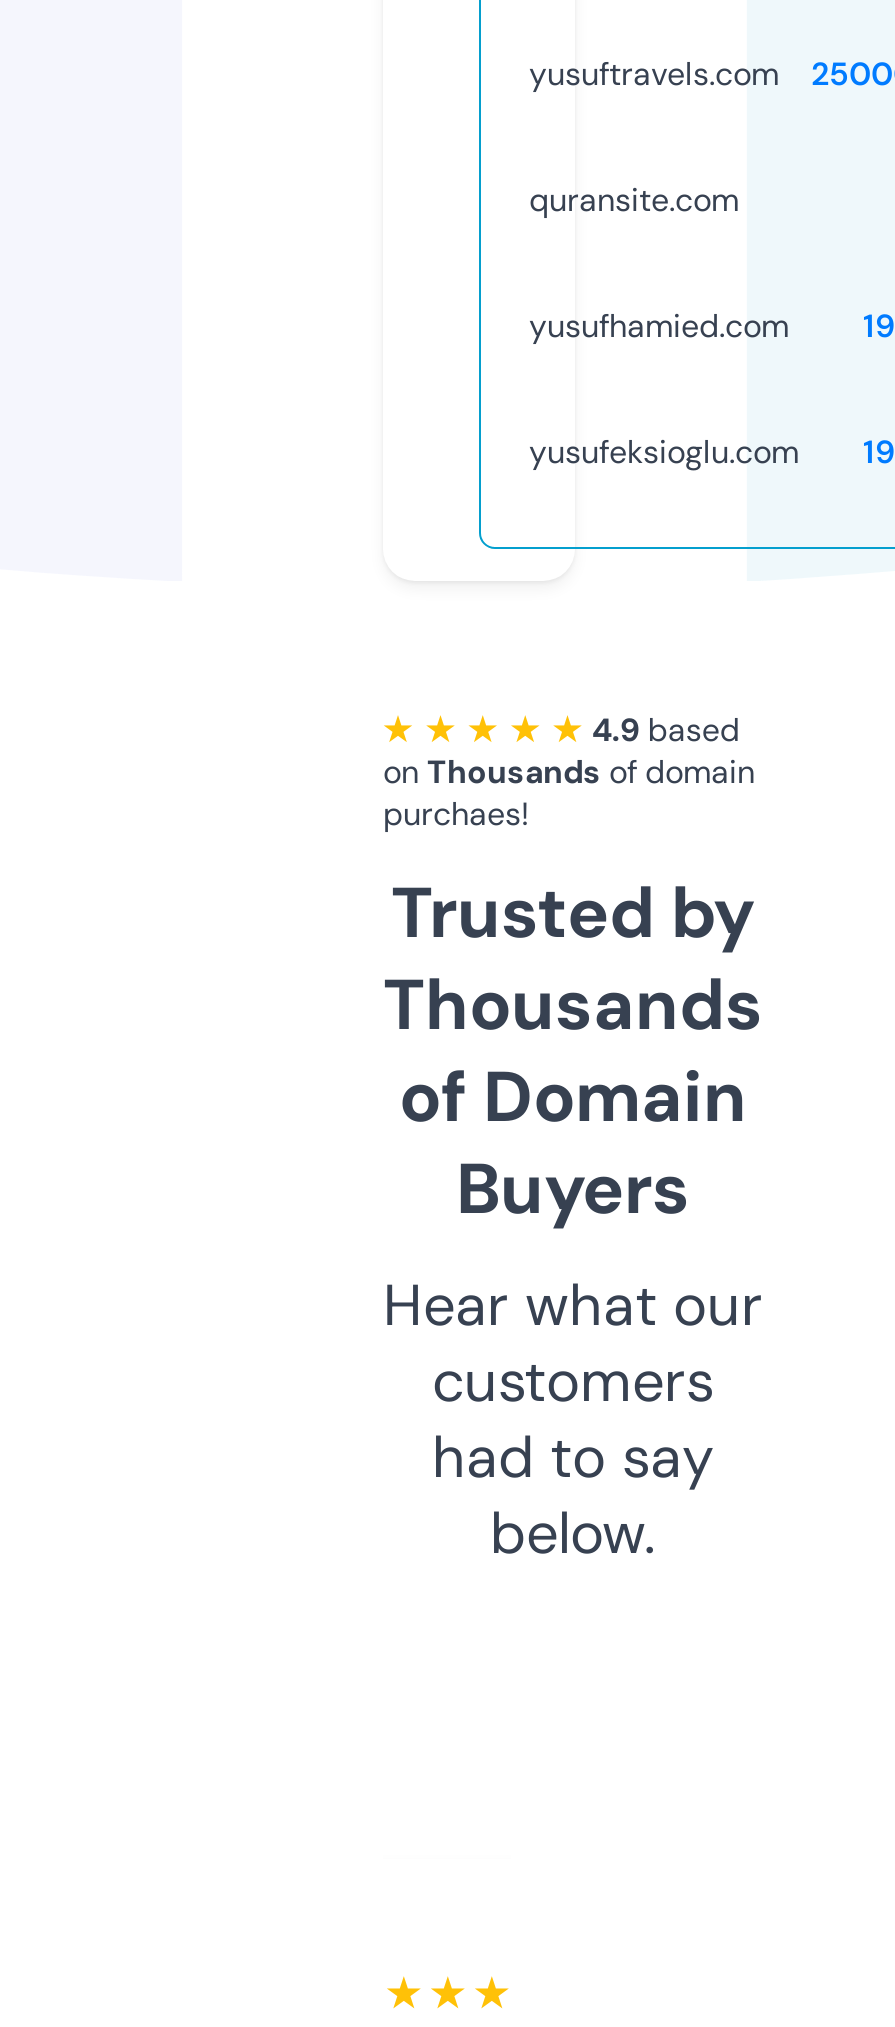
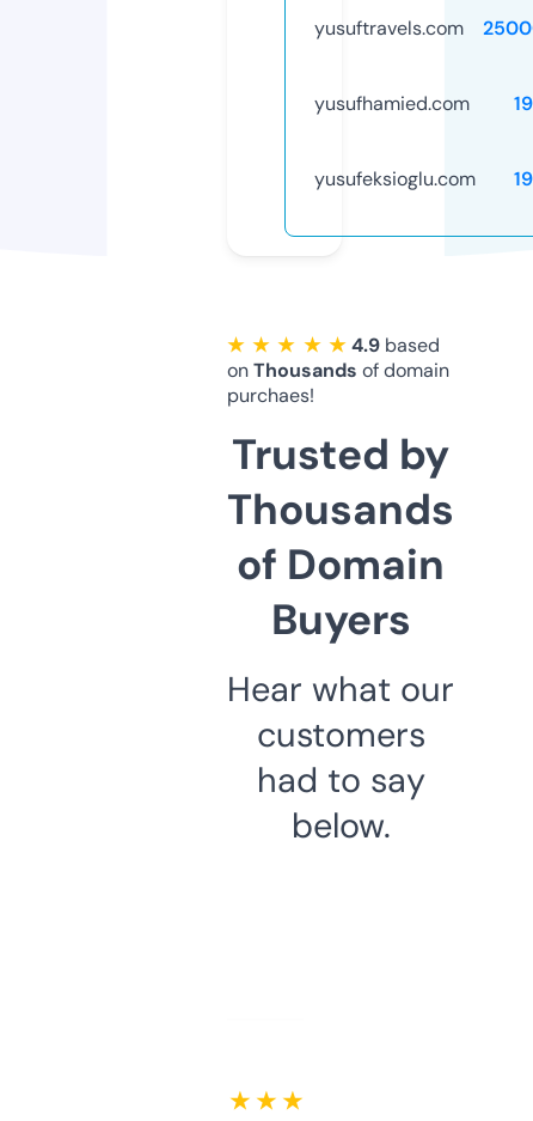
- quransite.com
